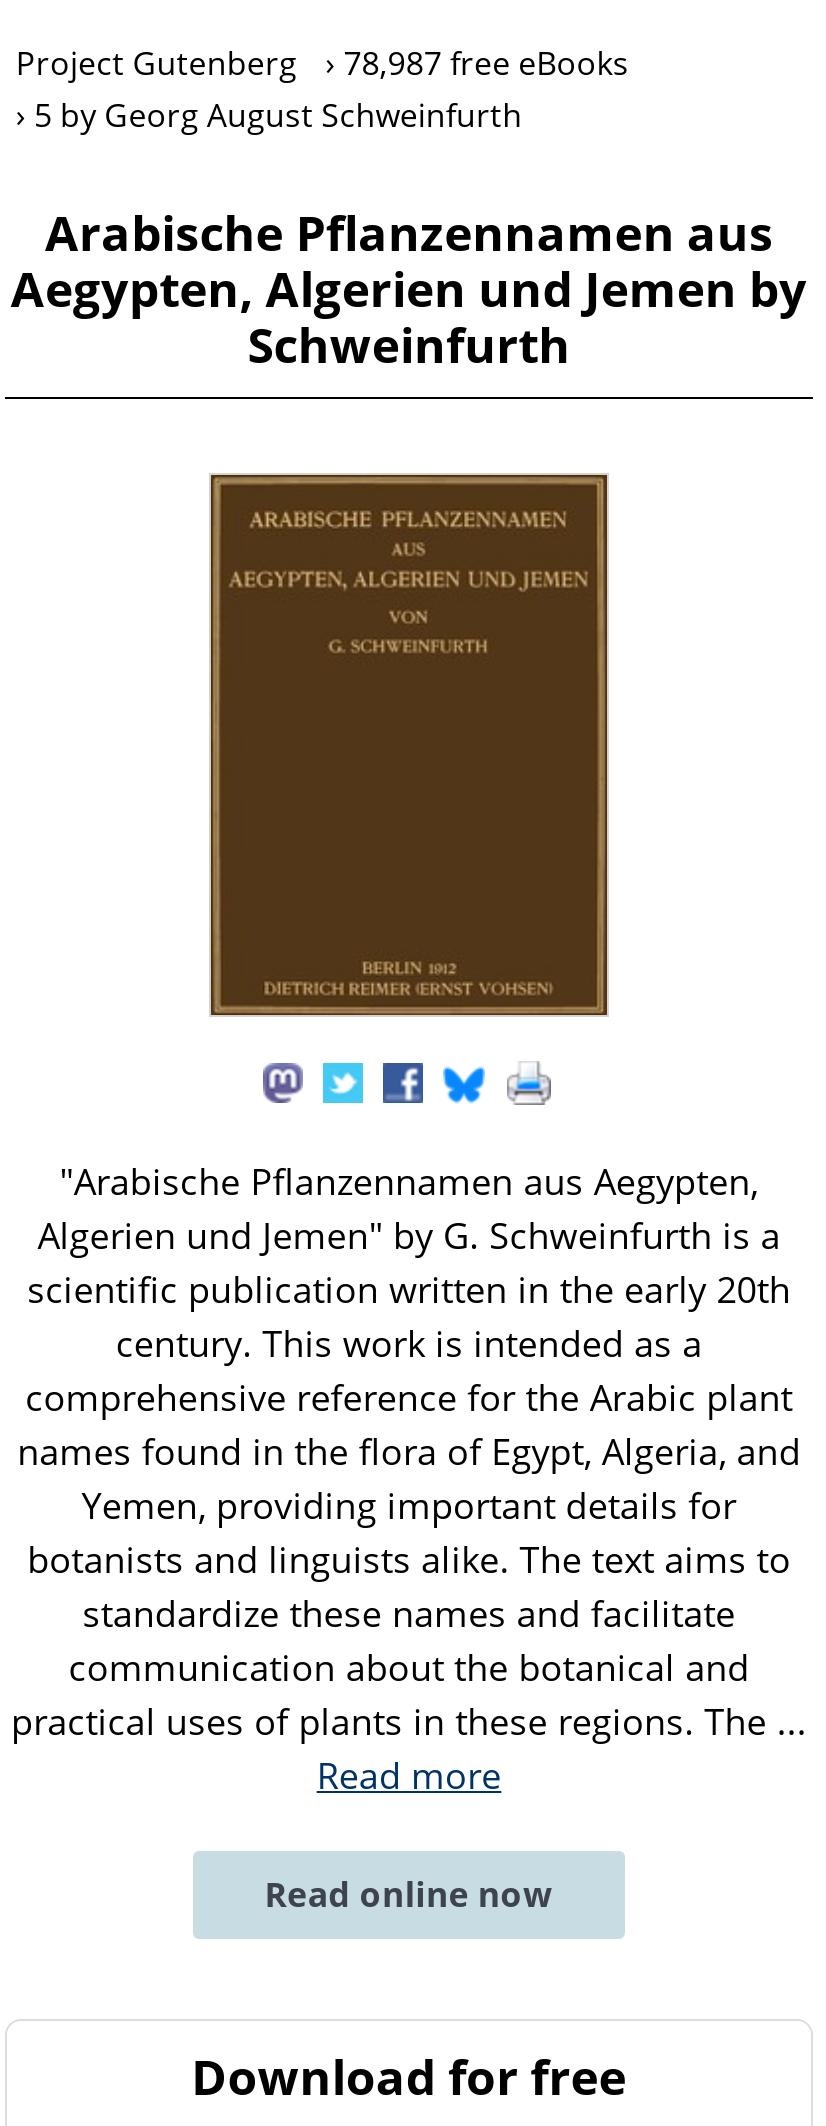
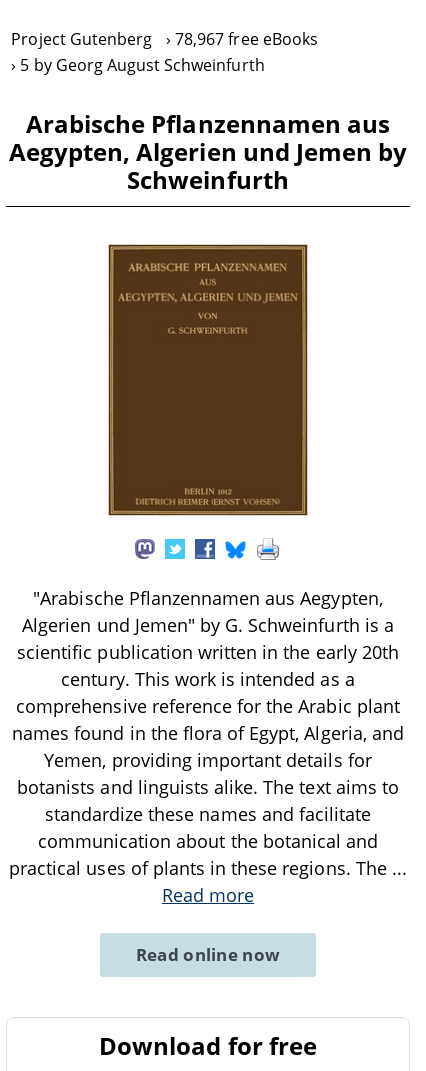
- Project Gutenberg 78,987 free eBooks
+ Project Gutenberg 78,967 free eBooks
